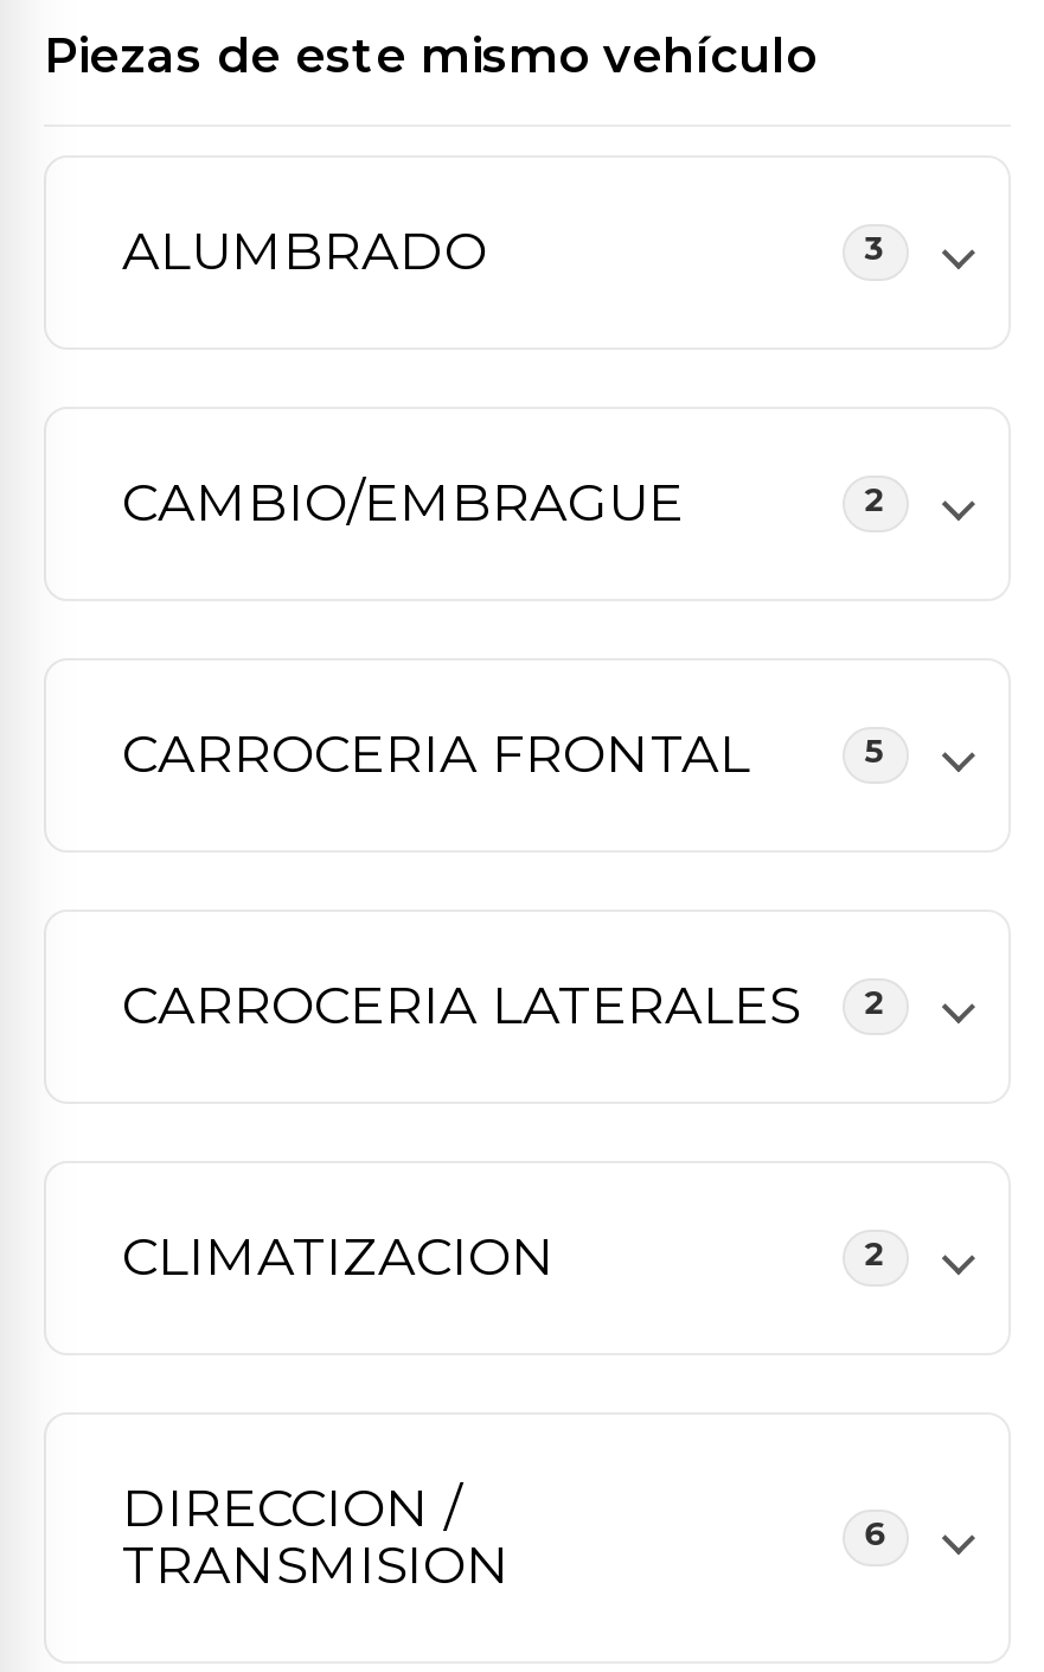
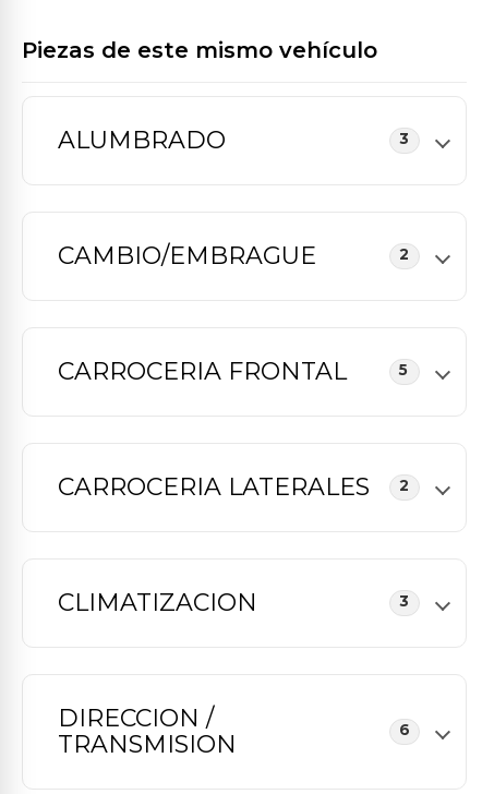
- 2
+ 3
